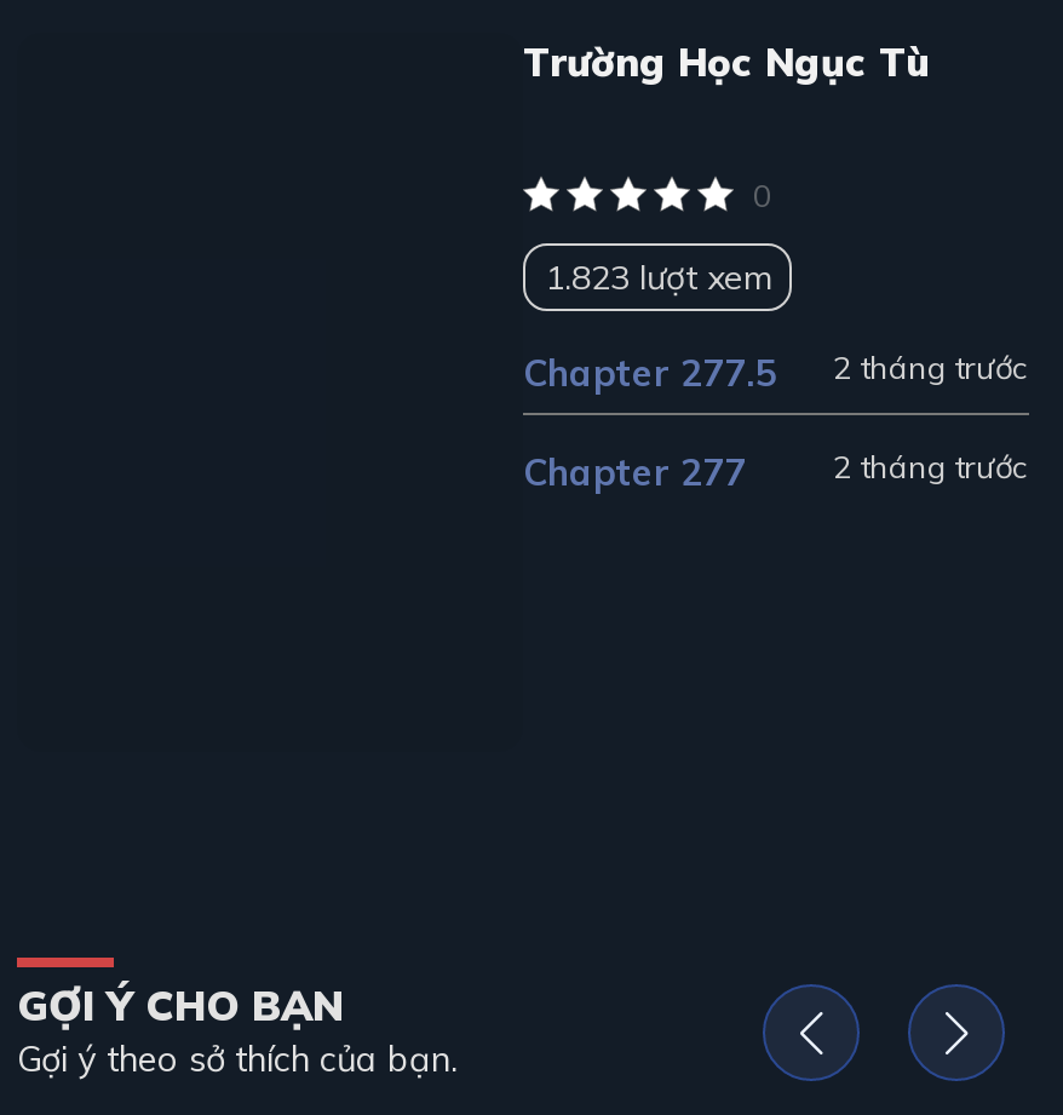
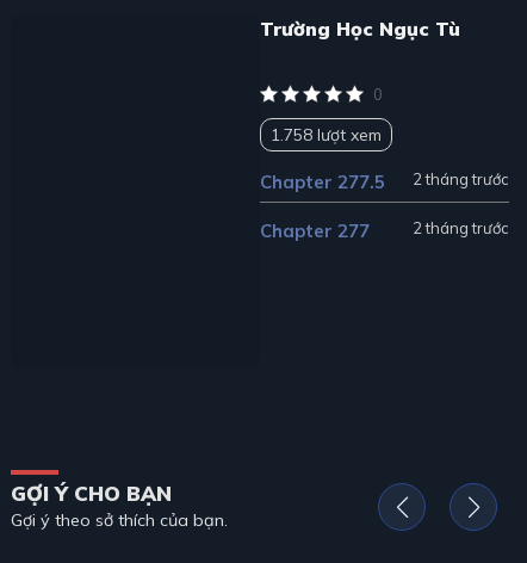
- 1.823 lượt xem
+ 1.758 lượt xem
